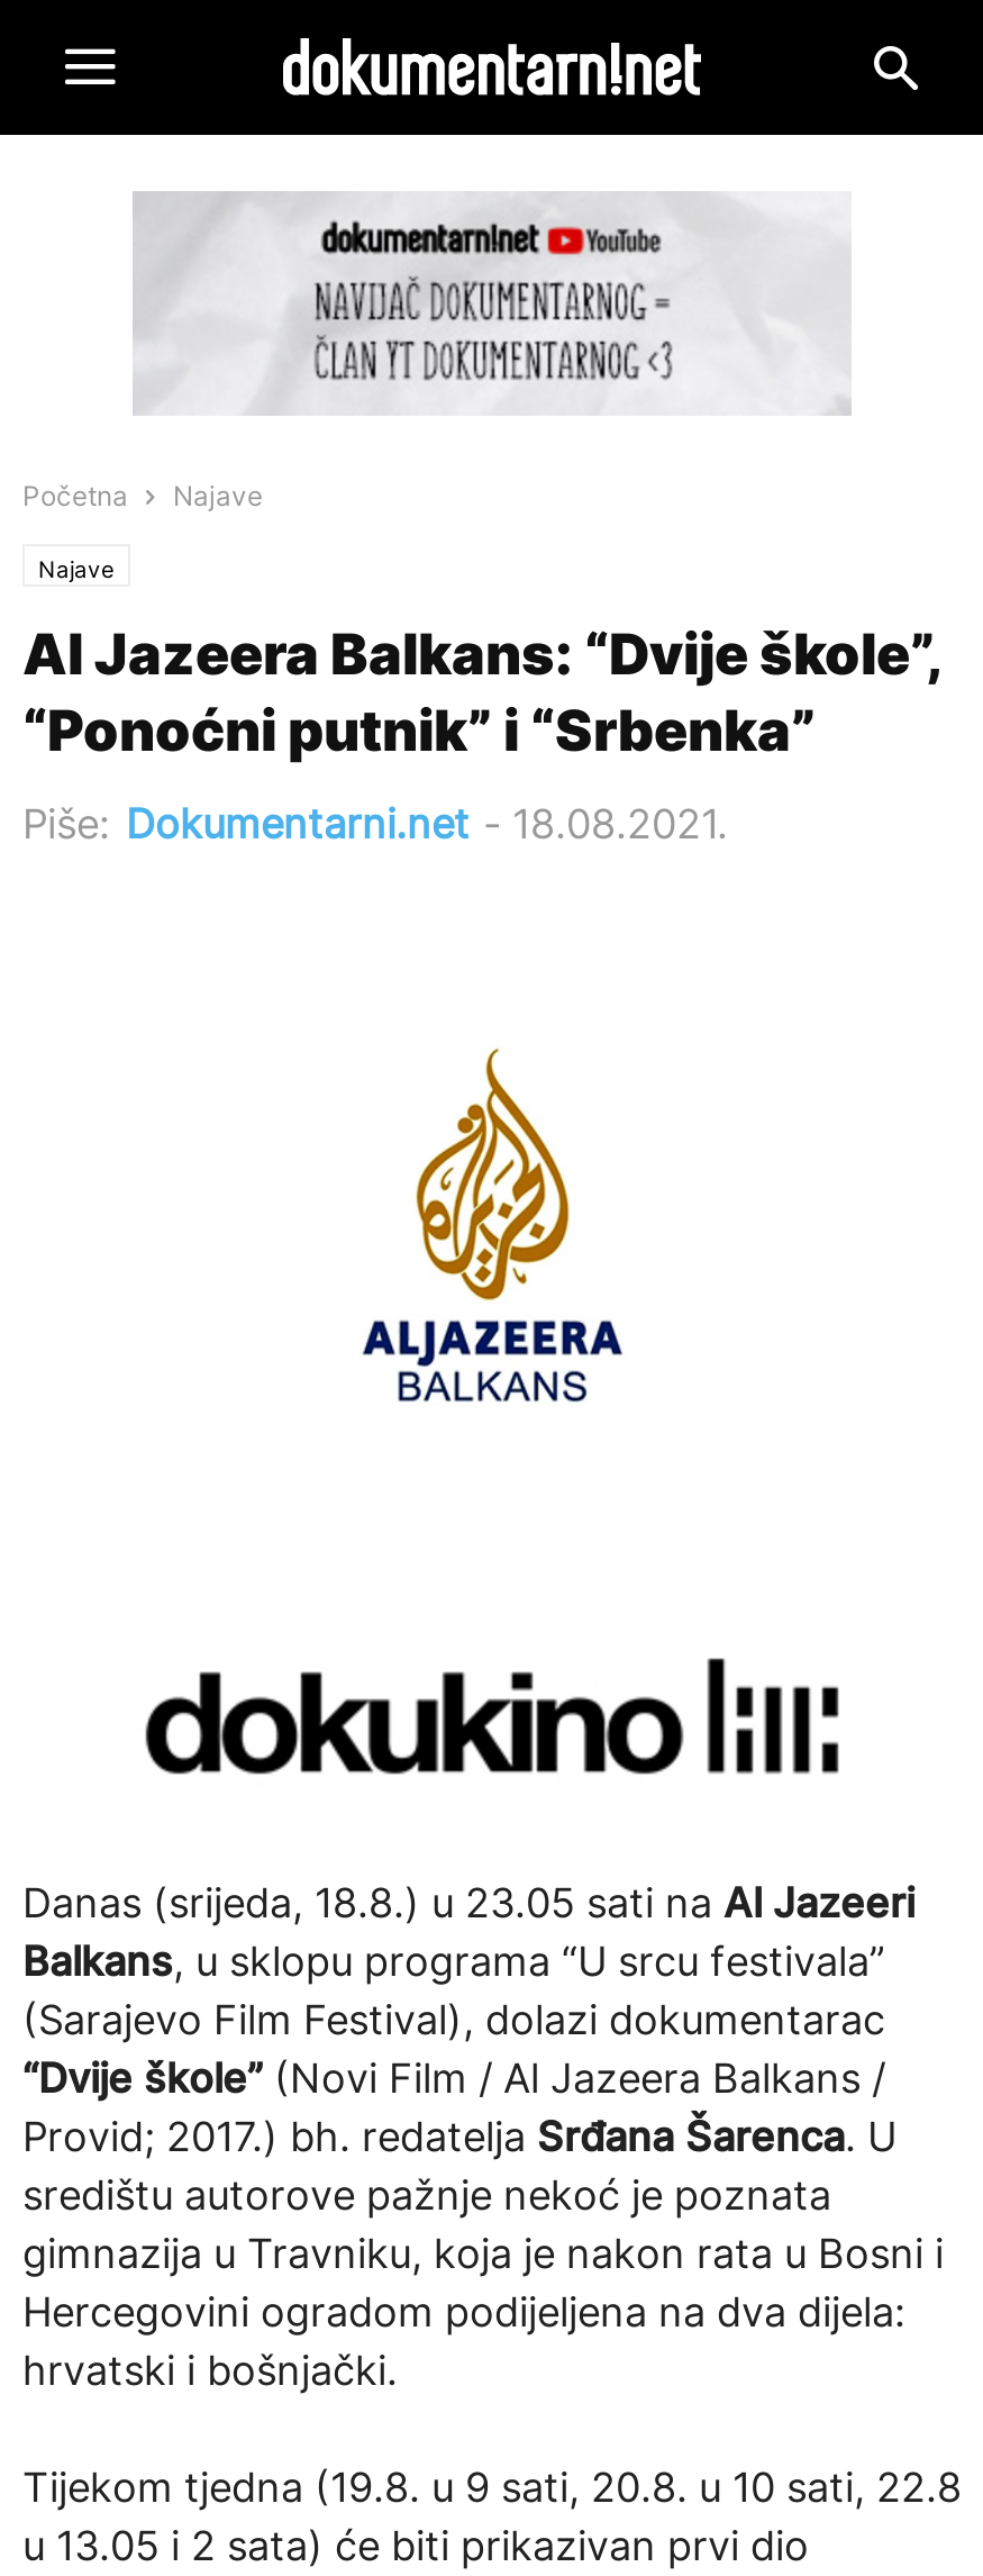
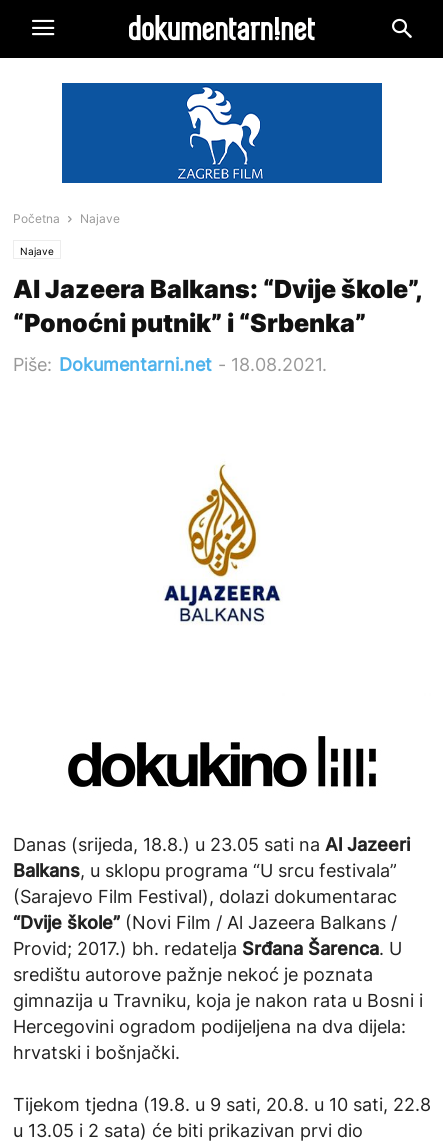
- [image]
+ [image]
